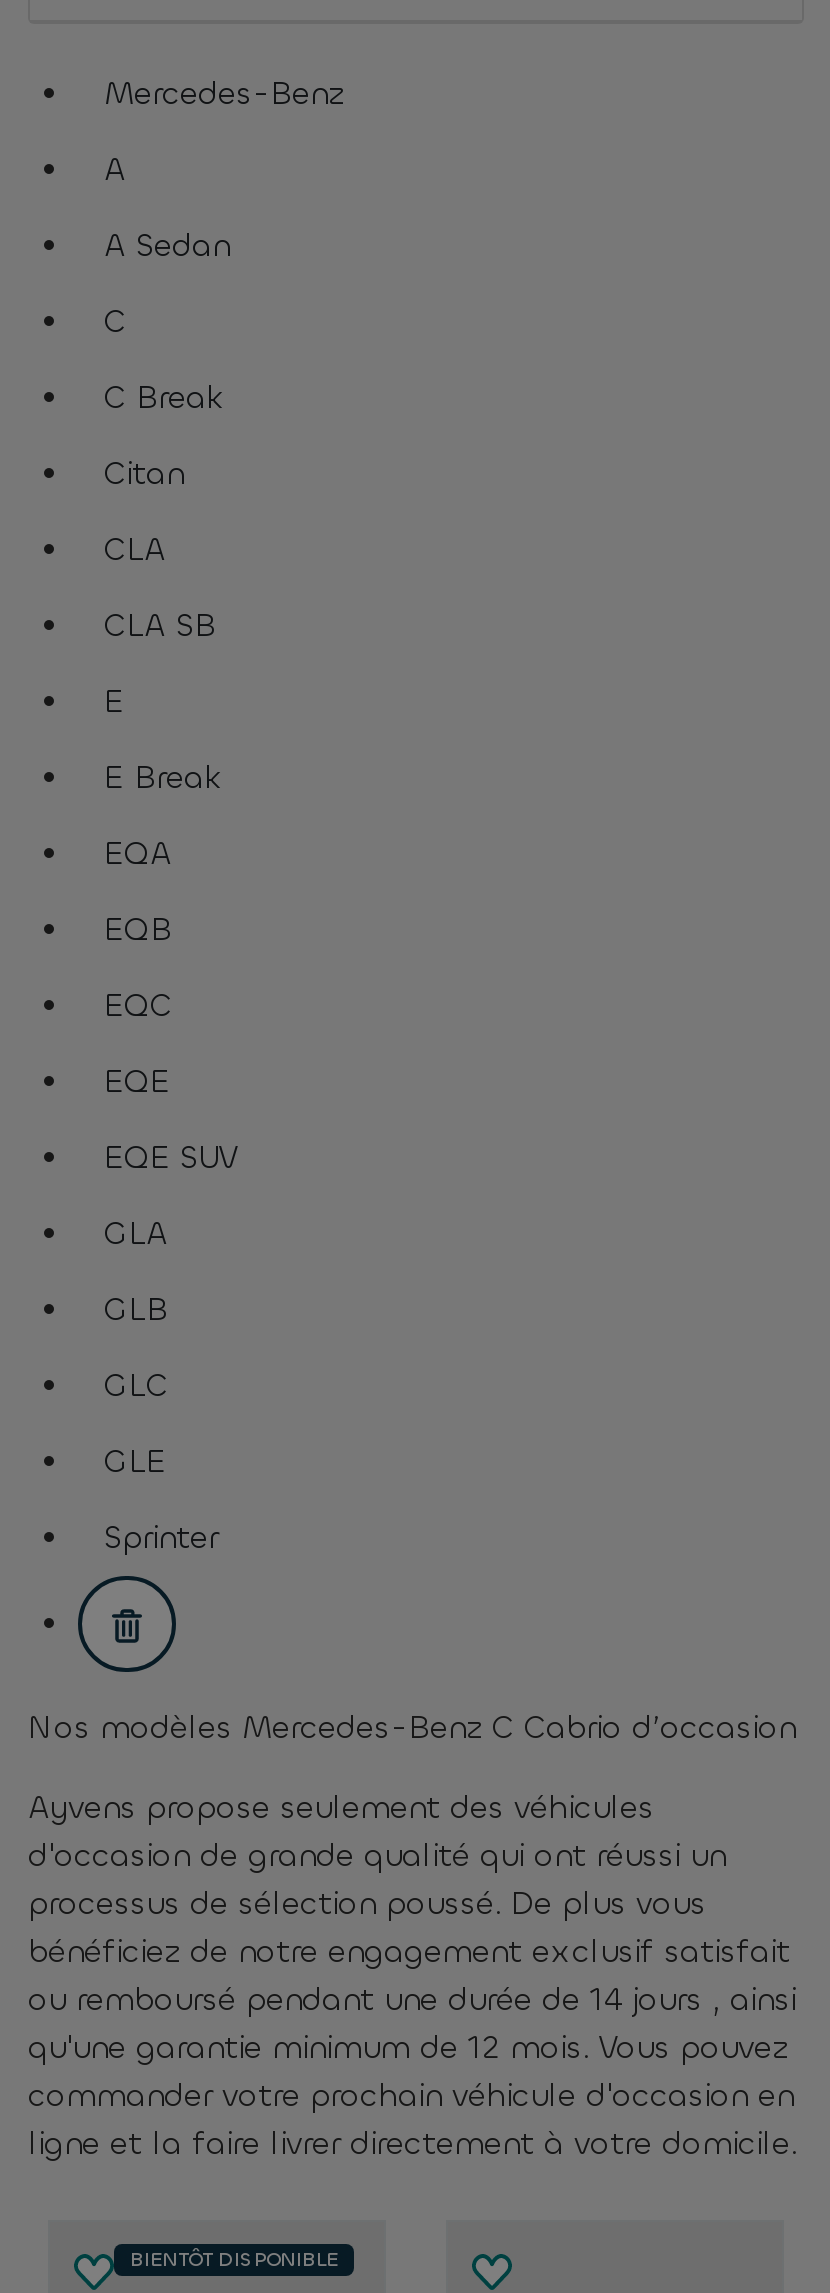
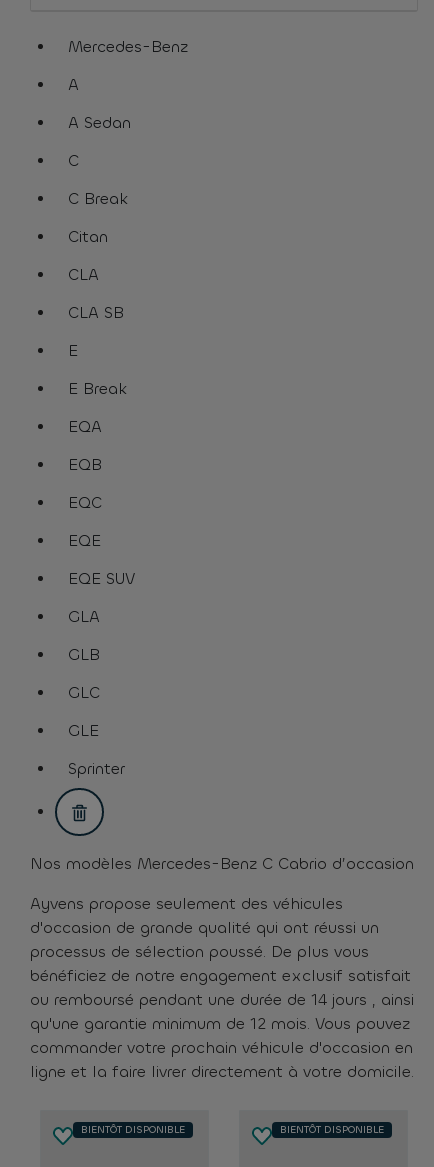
+ BIENTÔT DISPONIBLE
